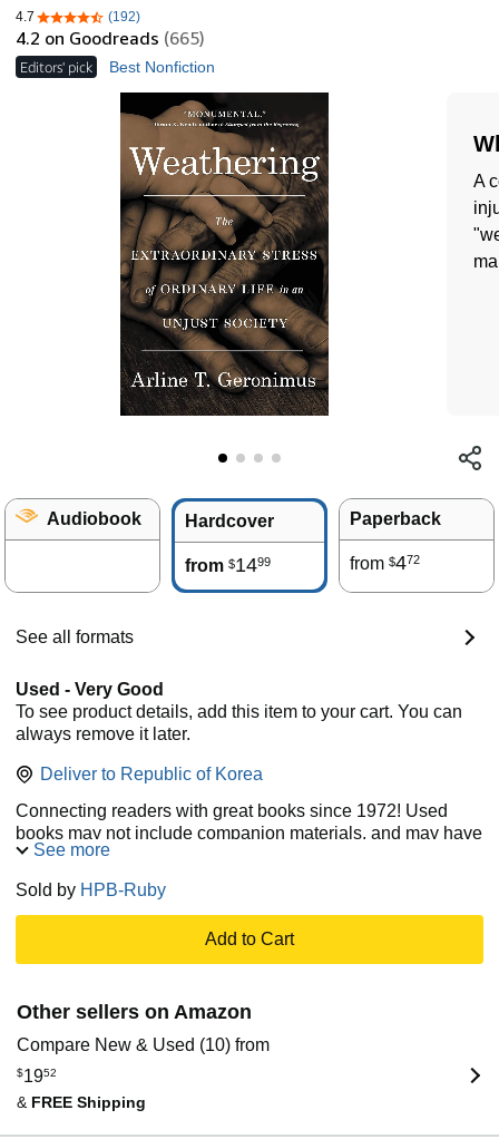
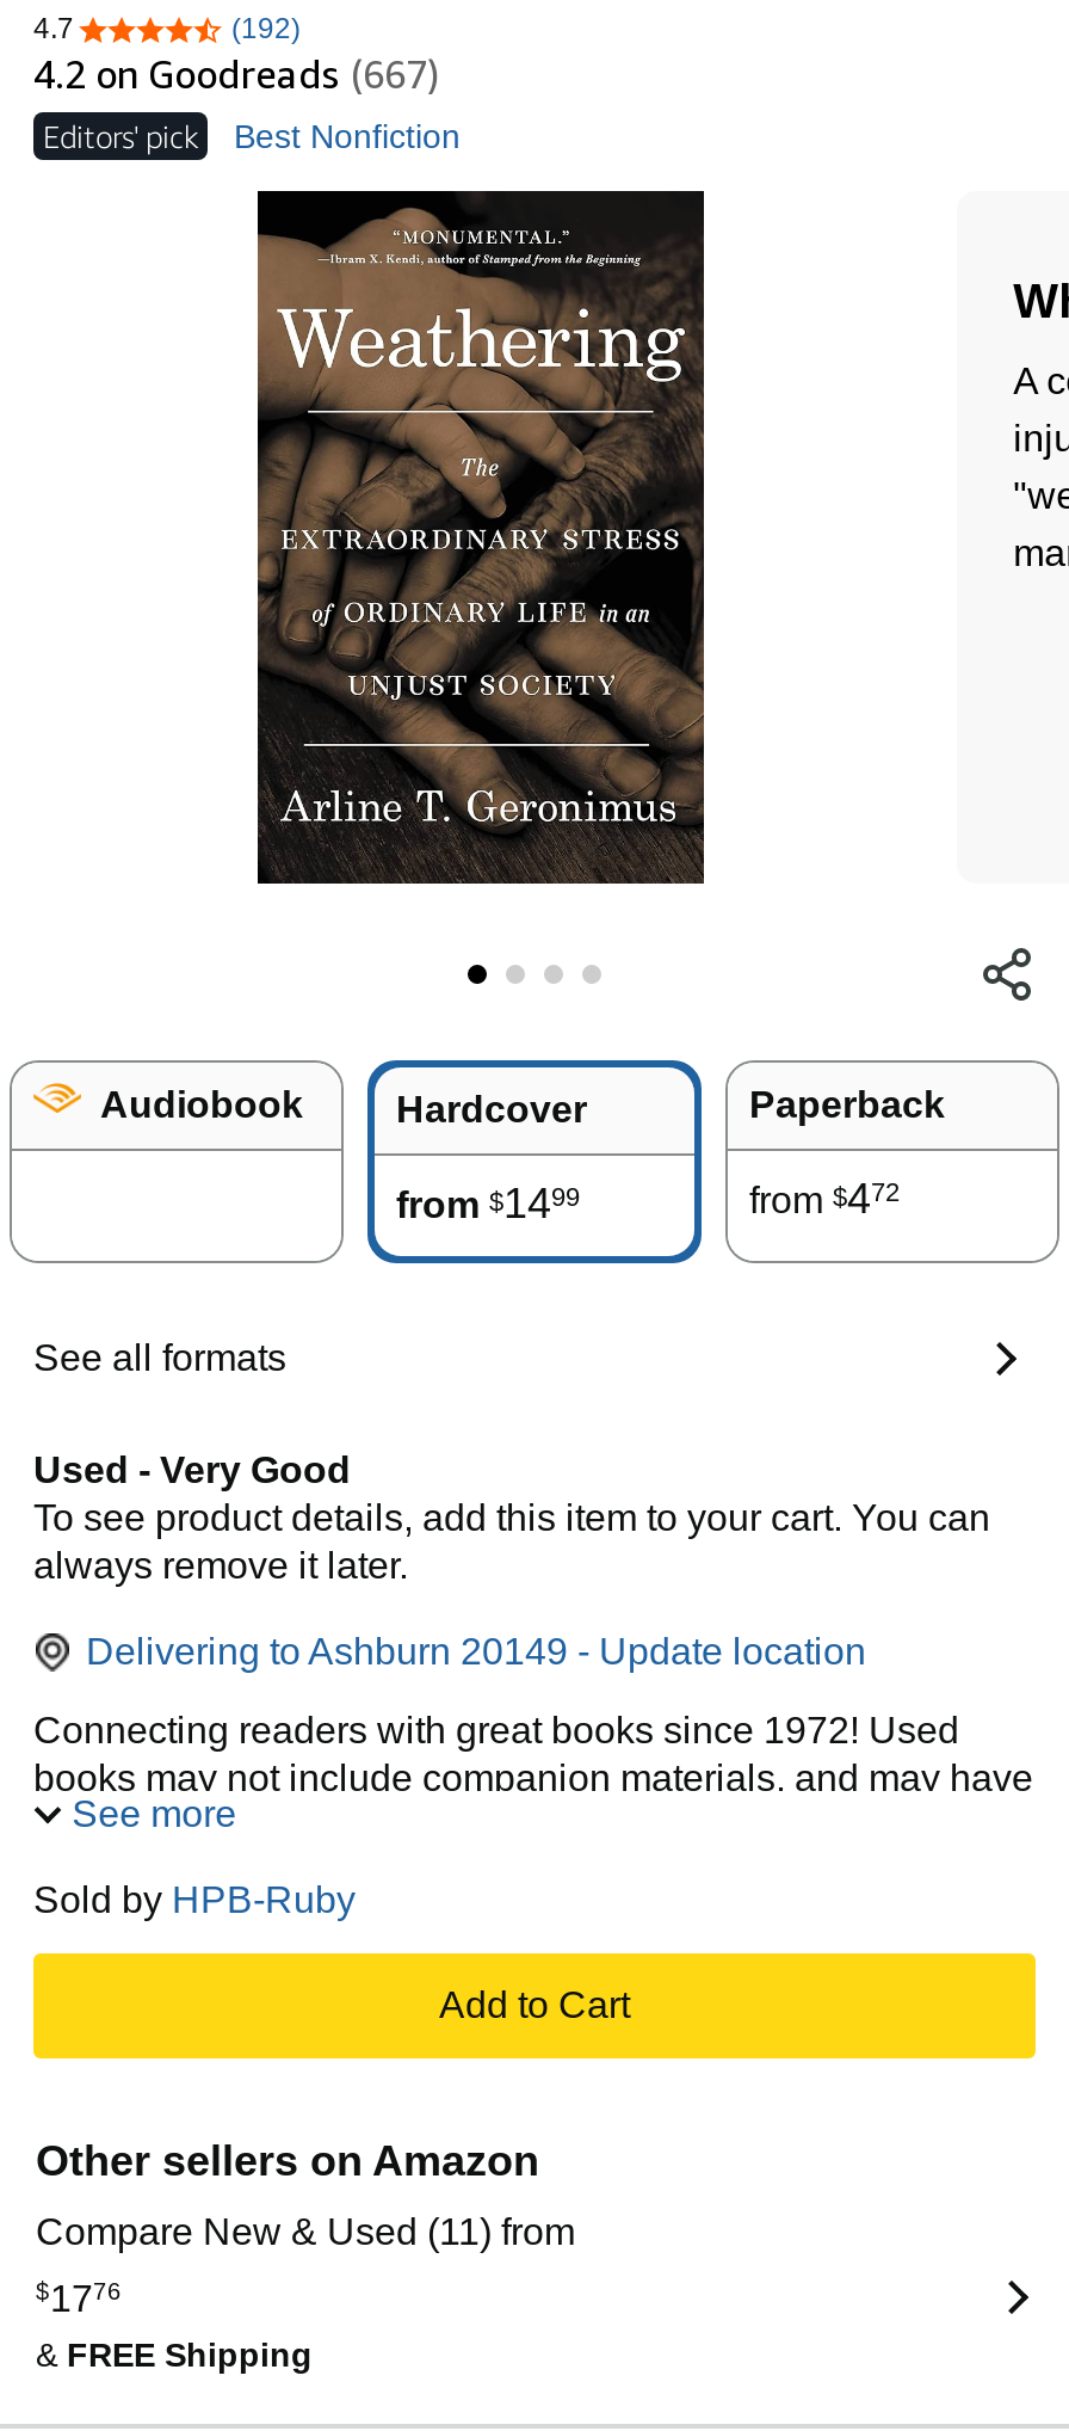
- 4.2 on Goodreads (665)
+ 4.2 on Goodreads (667)

- Deliver to Republic of Korea
+ Delivering to Ashburn 20149 - Update location

- Compare New & Used (10) from
+ Compare New & Used (11) from

- $1952
+ $1776
